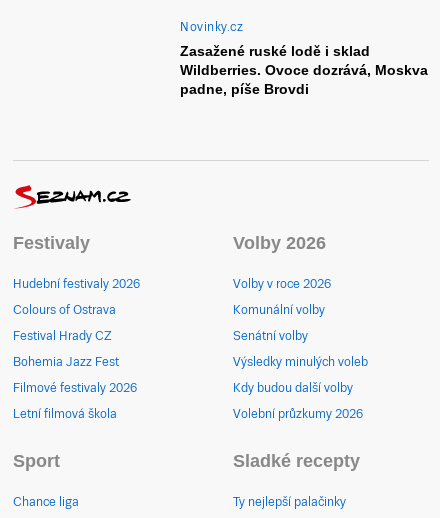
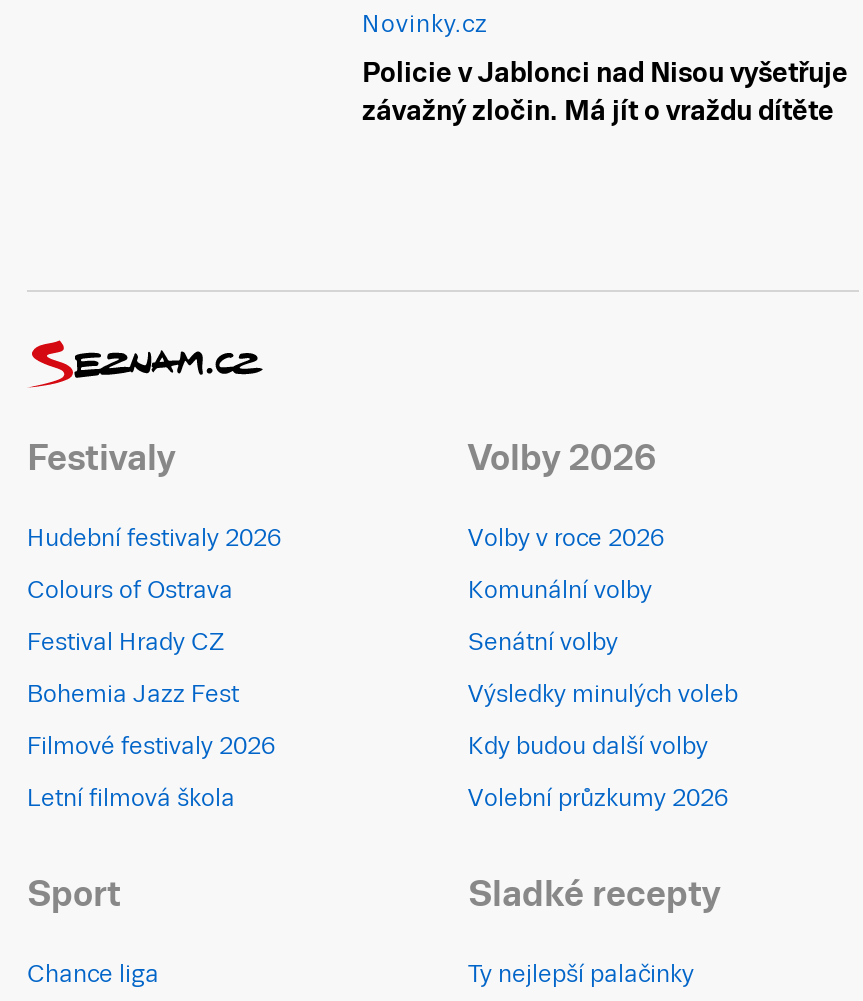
- Zasažené ruské lodě i sklad
- Wildberries. Ovoce dozrává, Moskva
- padne, píše Brovdi
+ Policie v Jablonci nad Nisou vyšetřuje
+ závažný zločin. Má jít o vraždu dítěte
